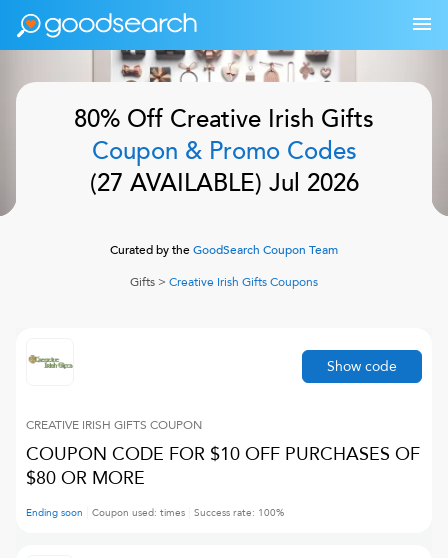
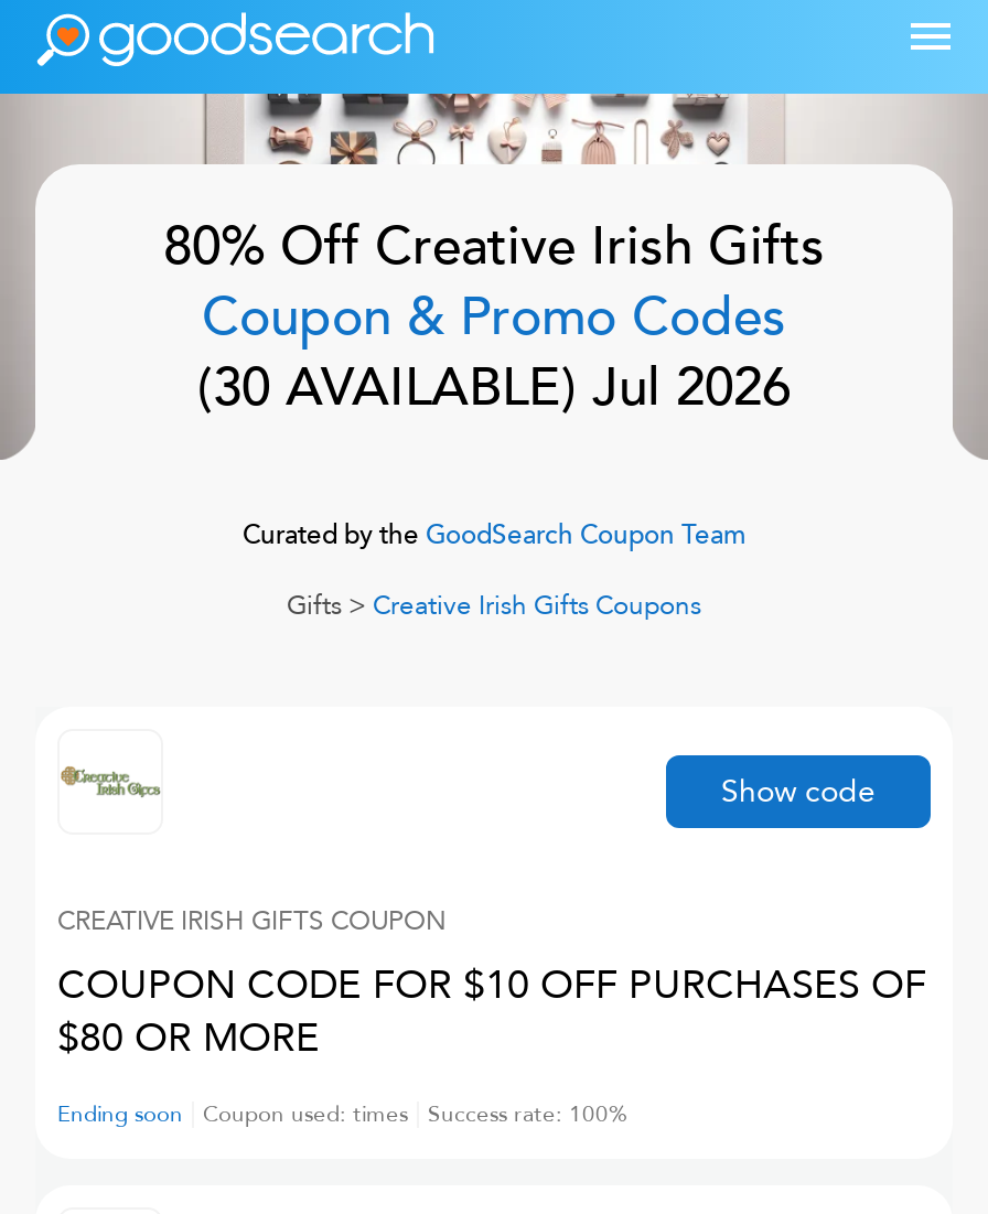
- (27 AVAILABLE) Jul 2026
+ (30 AVAILABLE) Jul 2026
